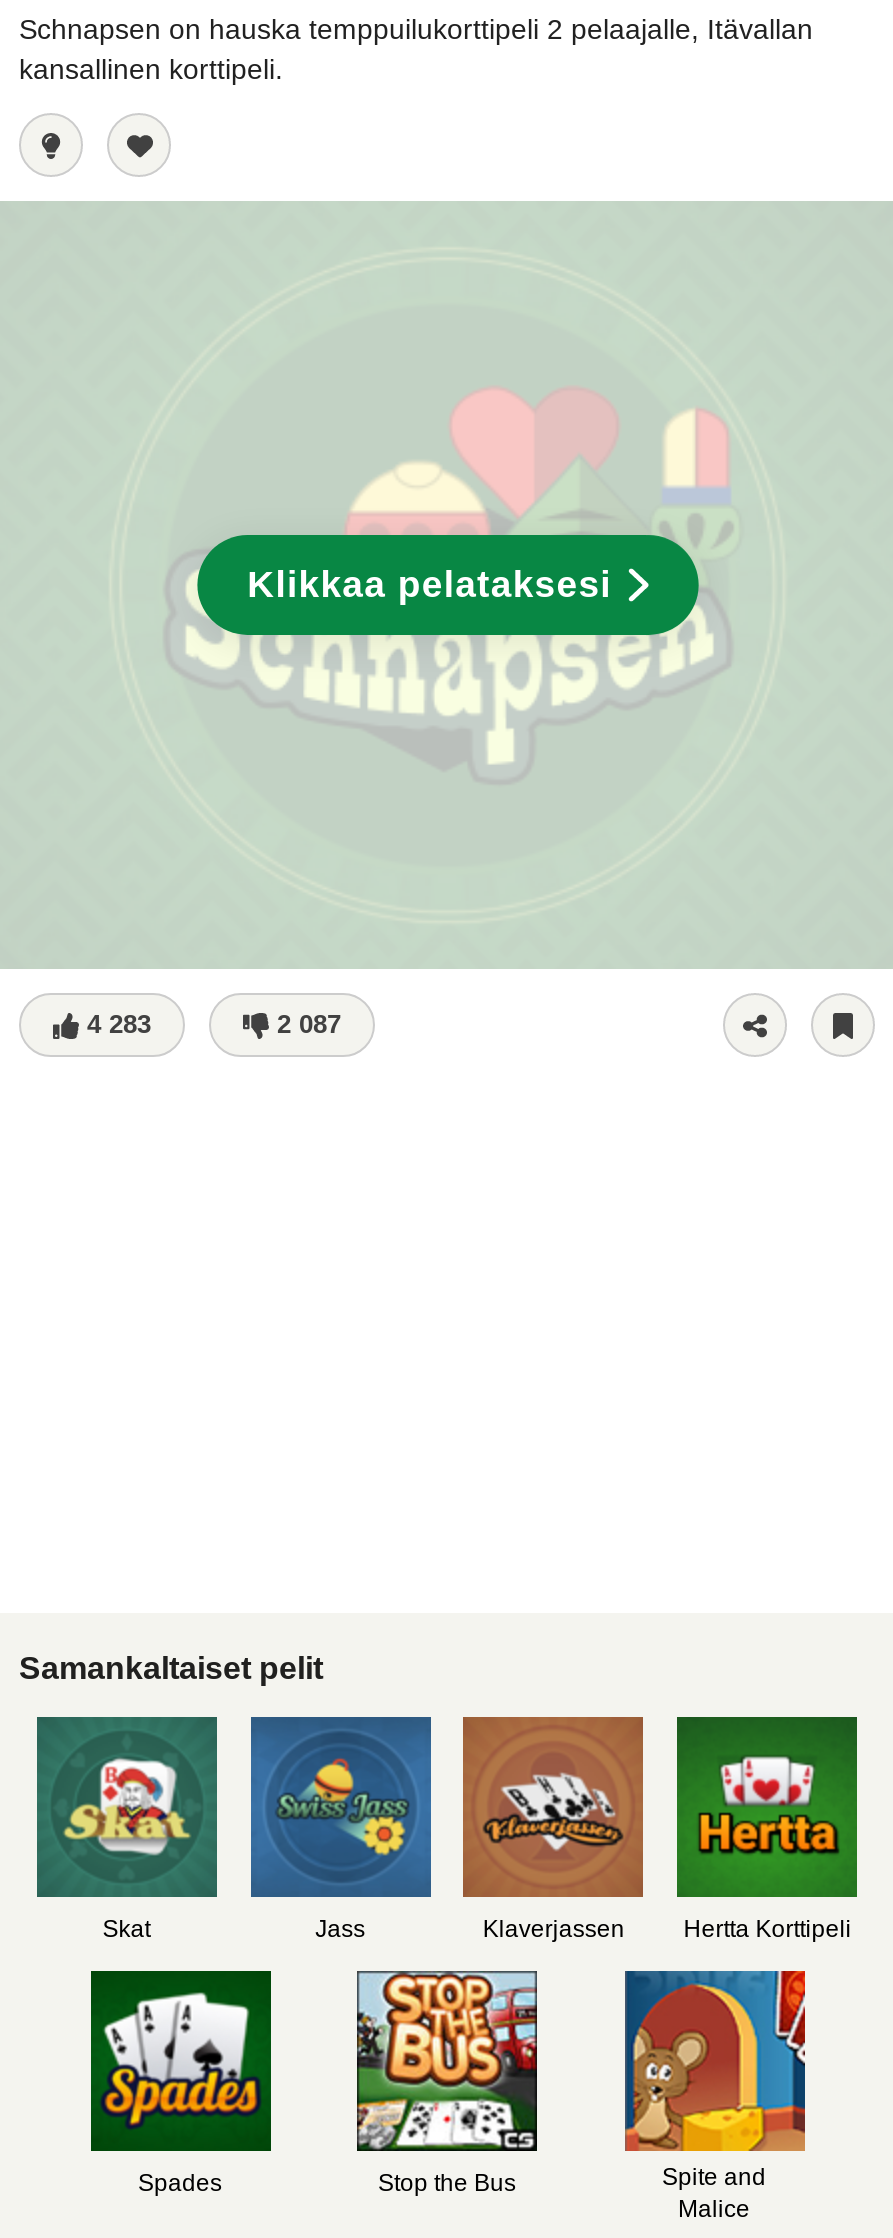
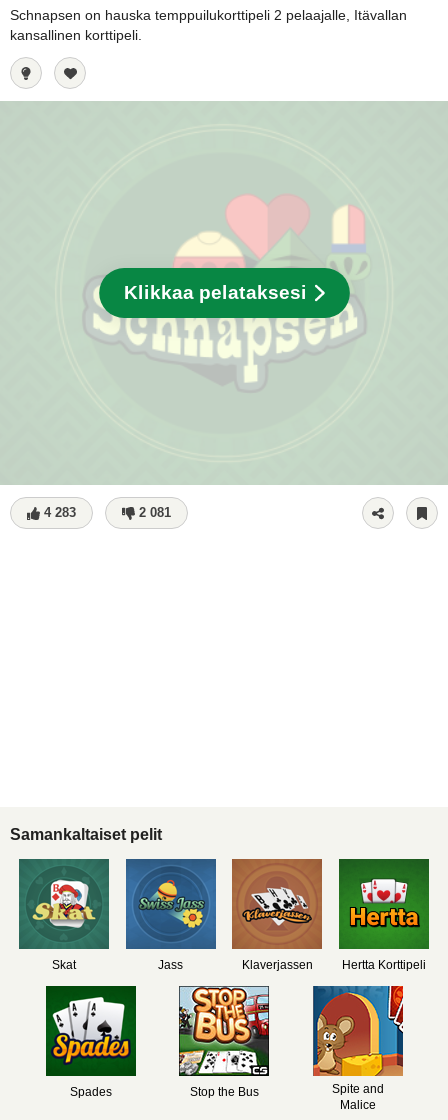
- 2 087
+ 2 081
